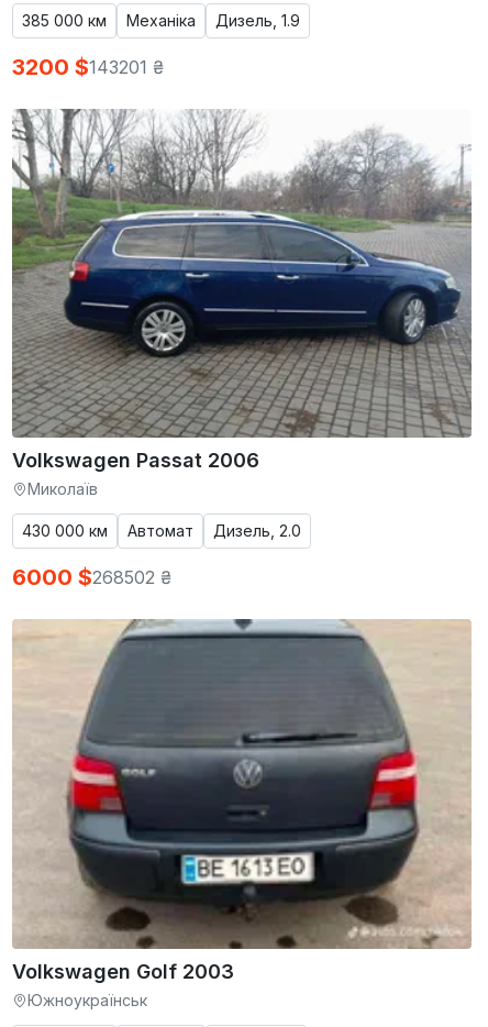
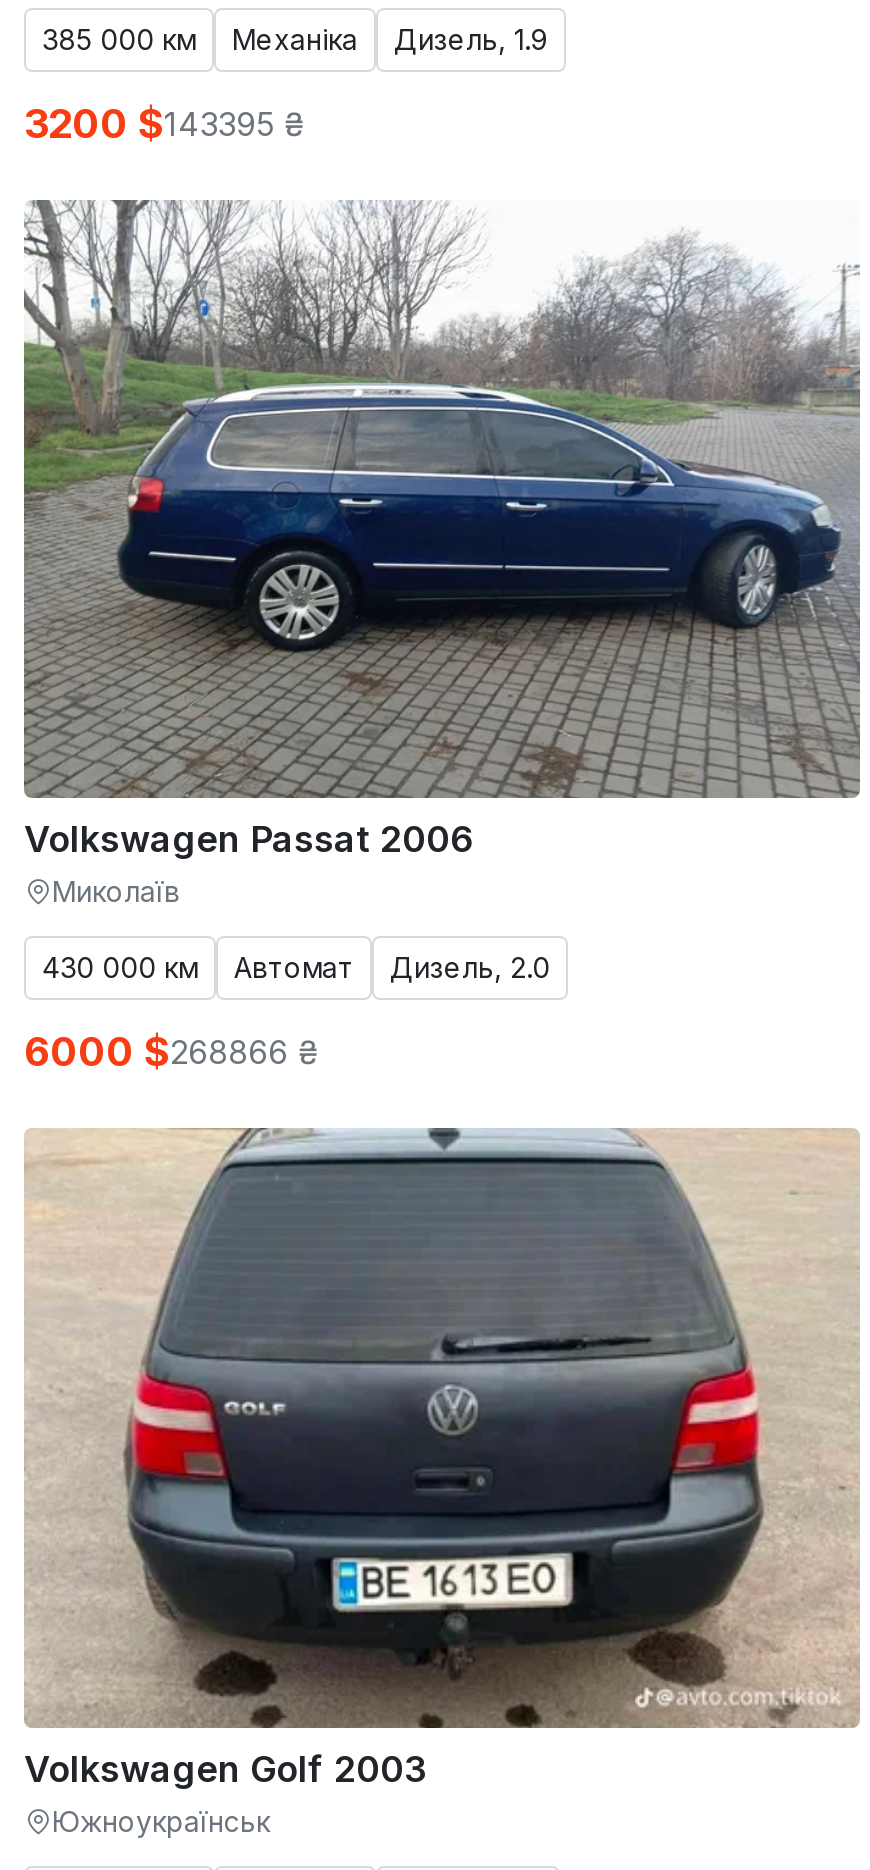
- 3200 $143201 ₴
+ 3200 $143395 ₴

- 6000 $268502 ₴
+ 6000 $268866 ₴
